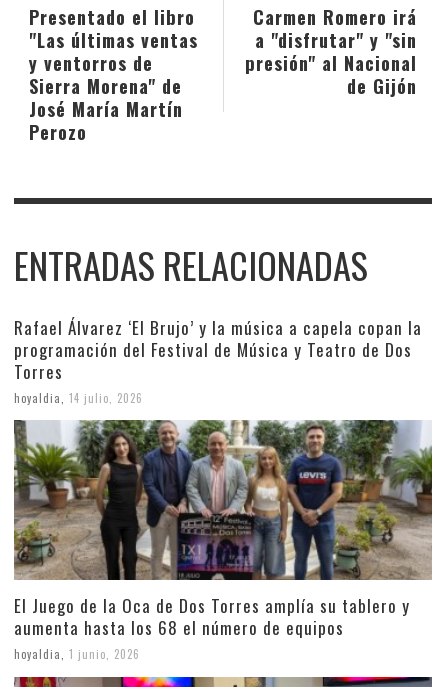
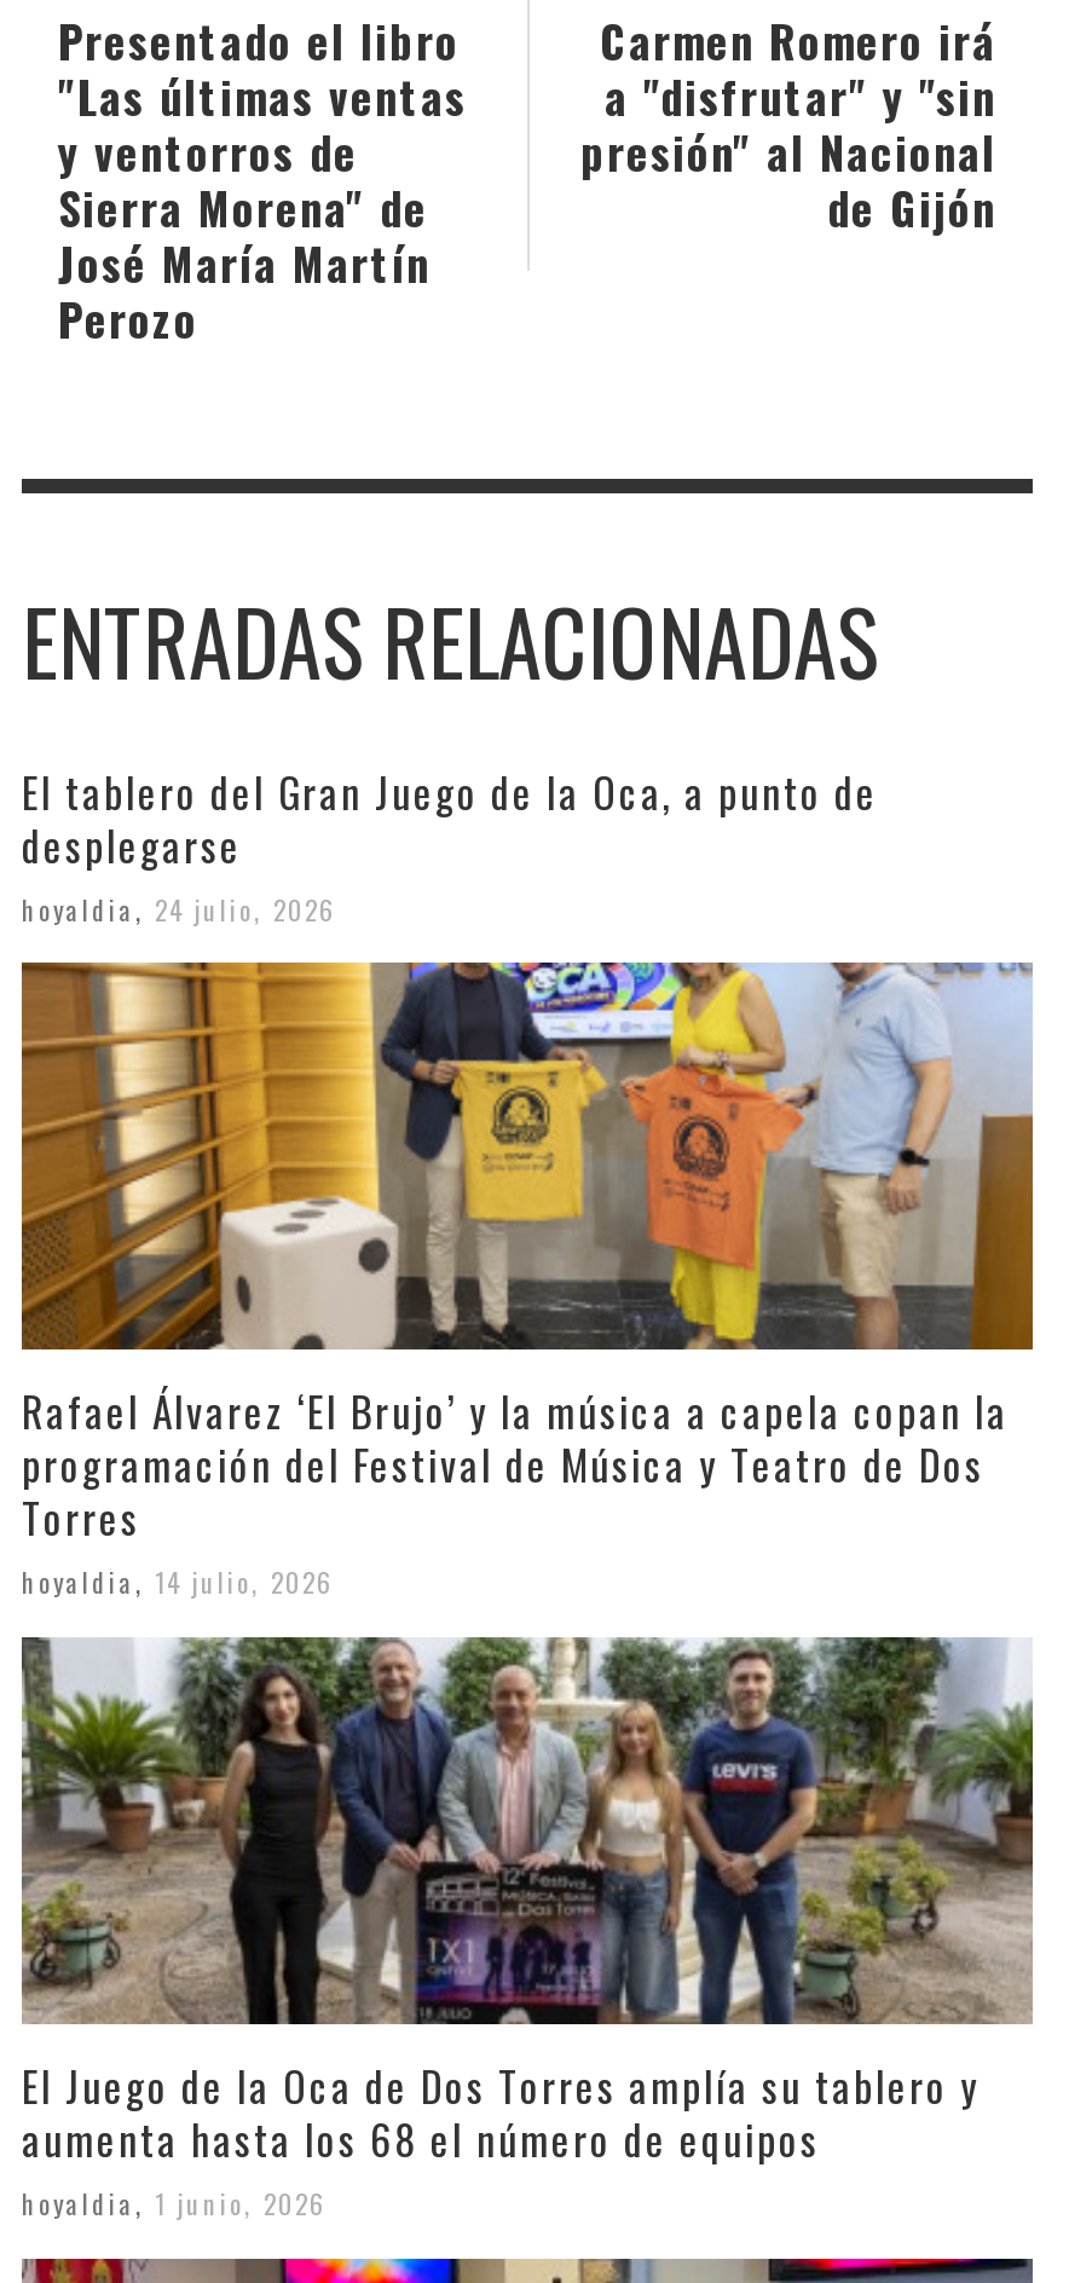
+ [image]

+ El tablero del Gran Juego de la Oca, a punto de
+ desplegarse
+ hoyaldia, 24 julio, 2026
